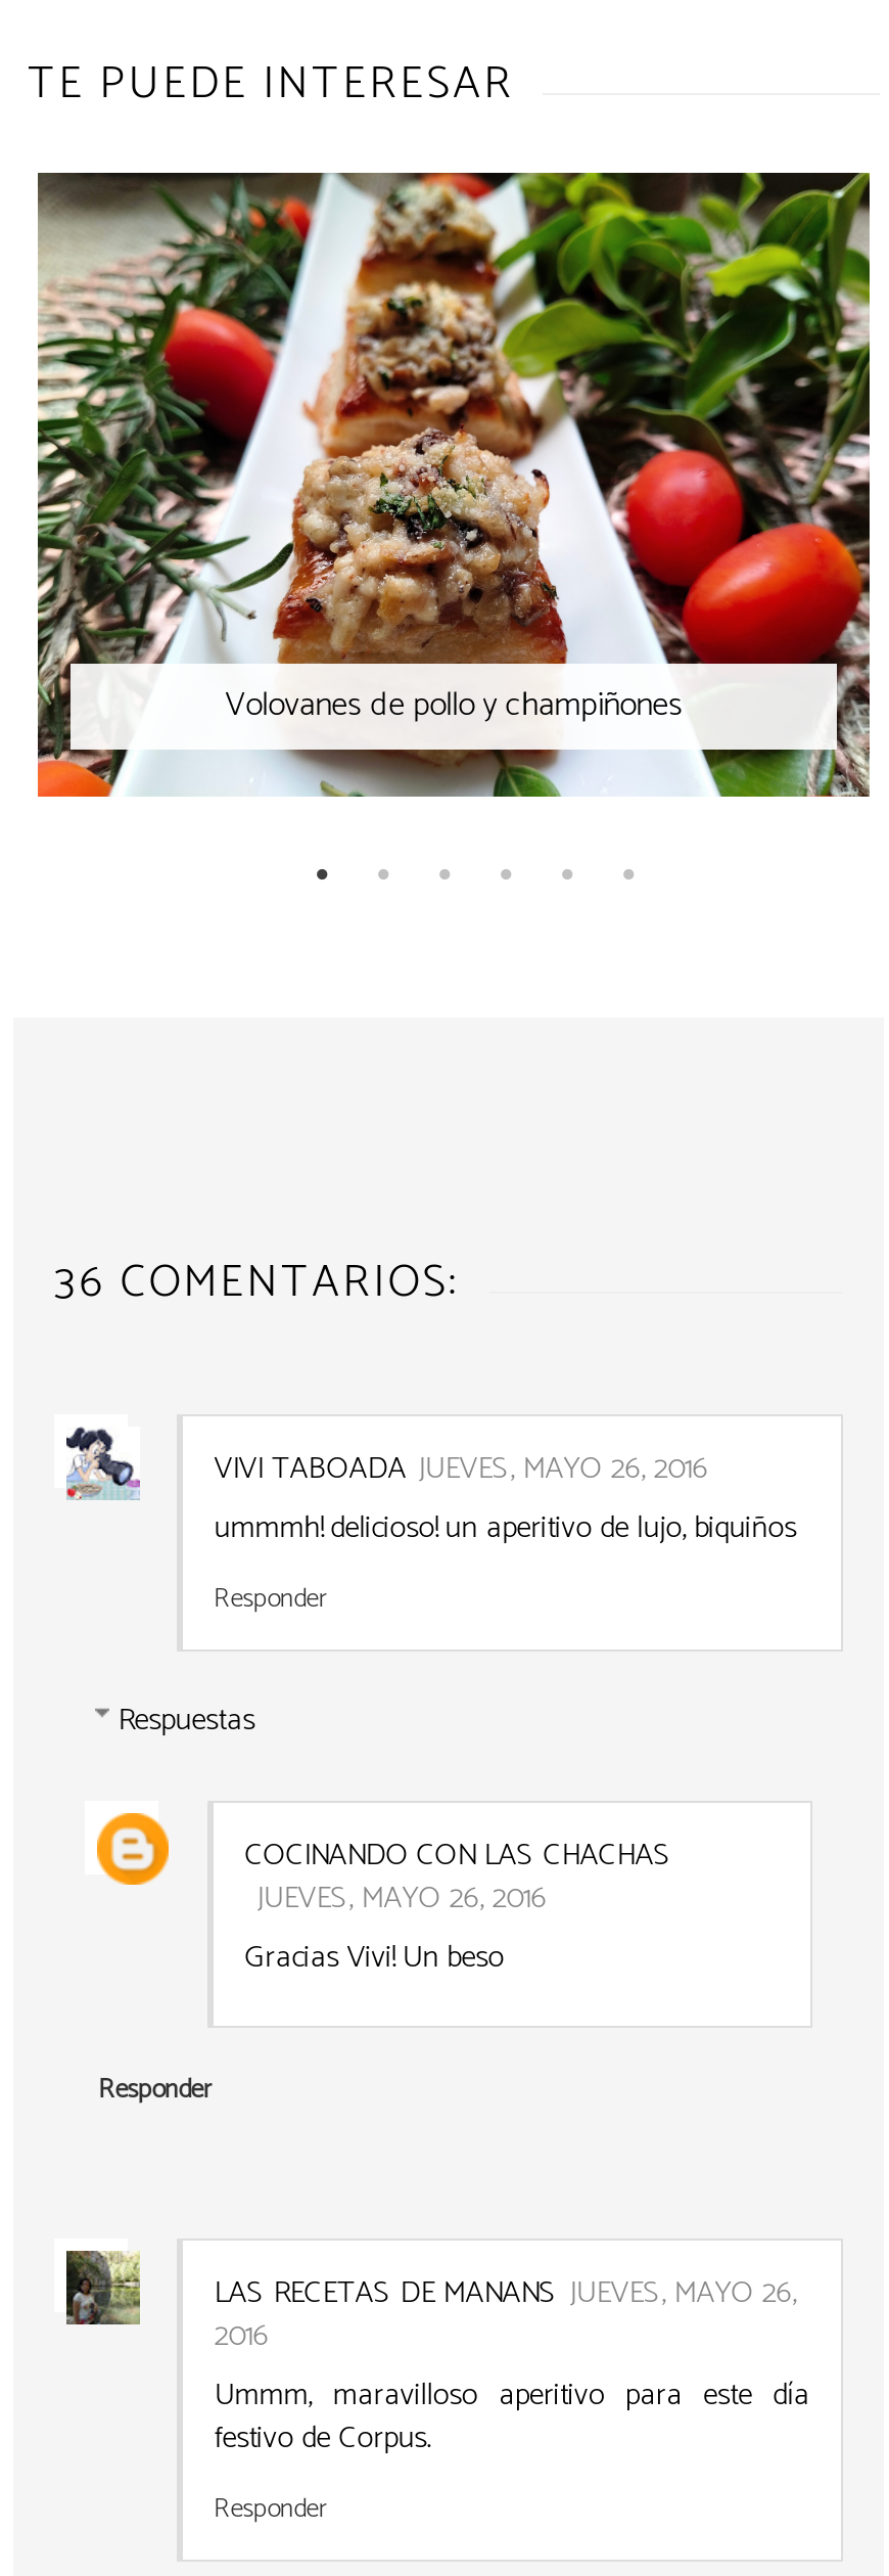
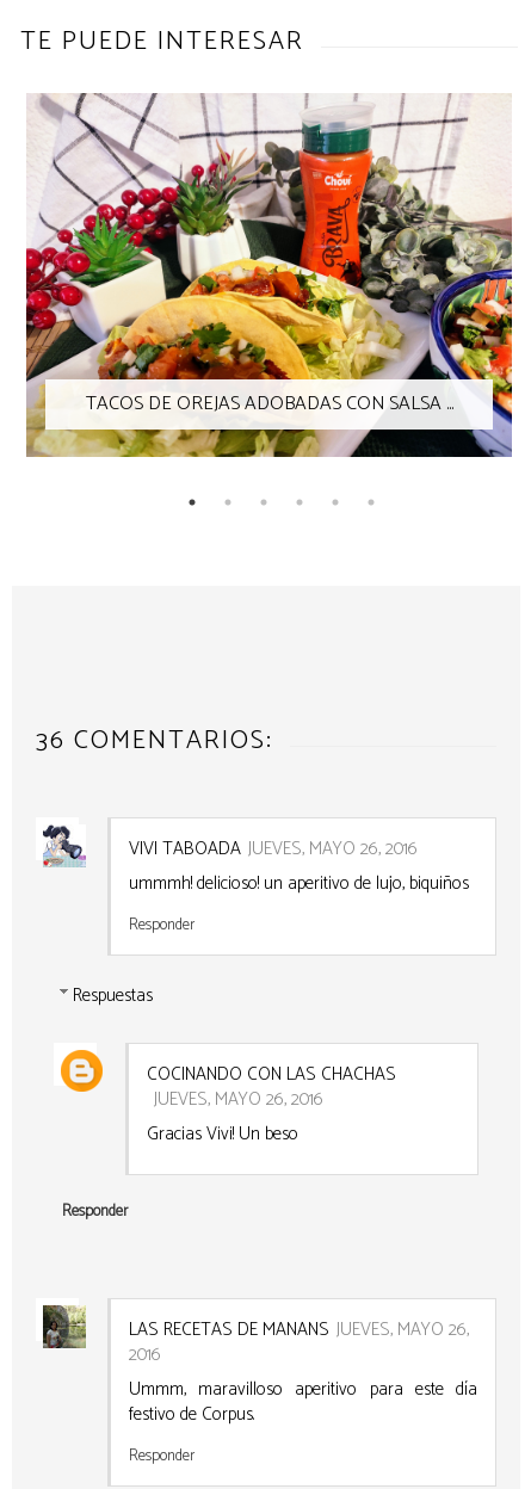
- [image]
- Volovanes de pollo y champiñones
+ [image]
+ TACOS DE OREJAS ADOBADAS CON SALSA ...
